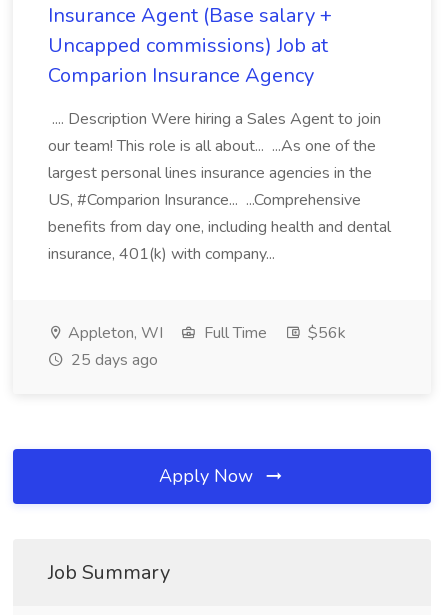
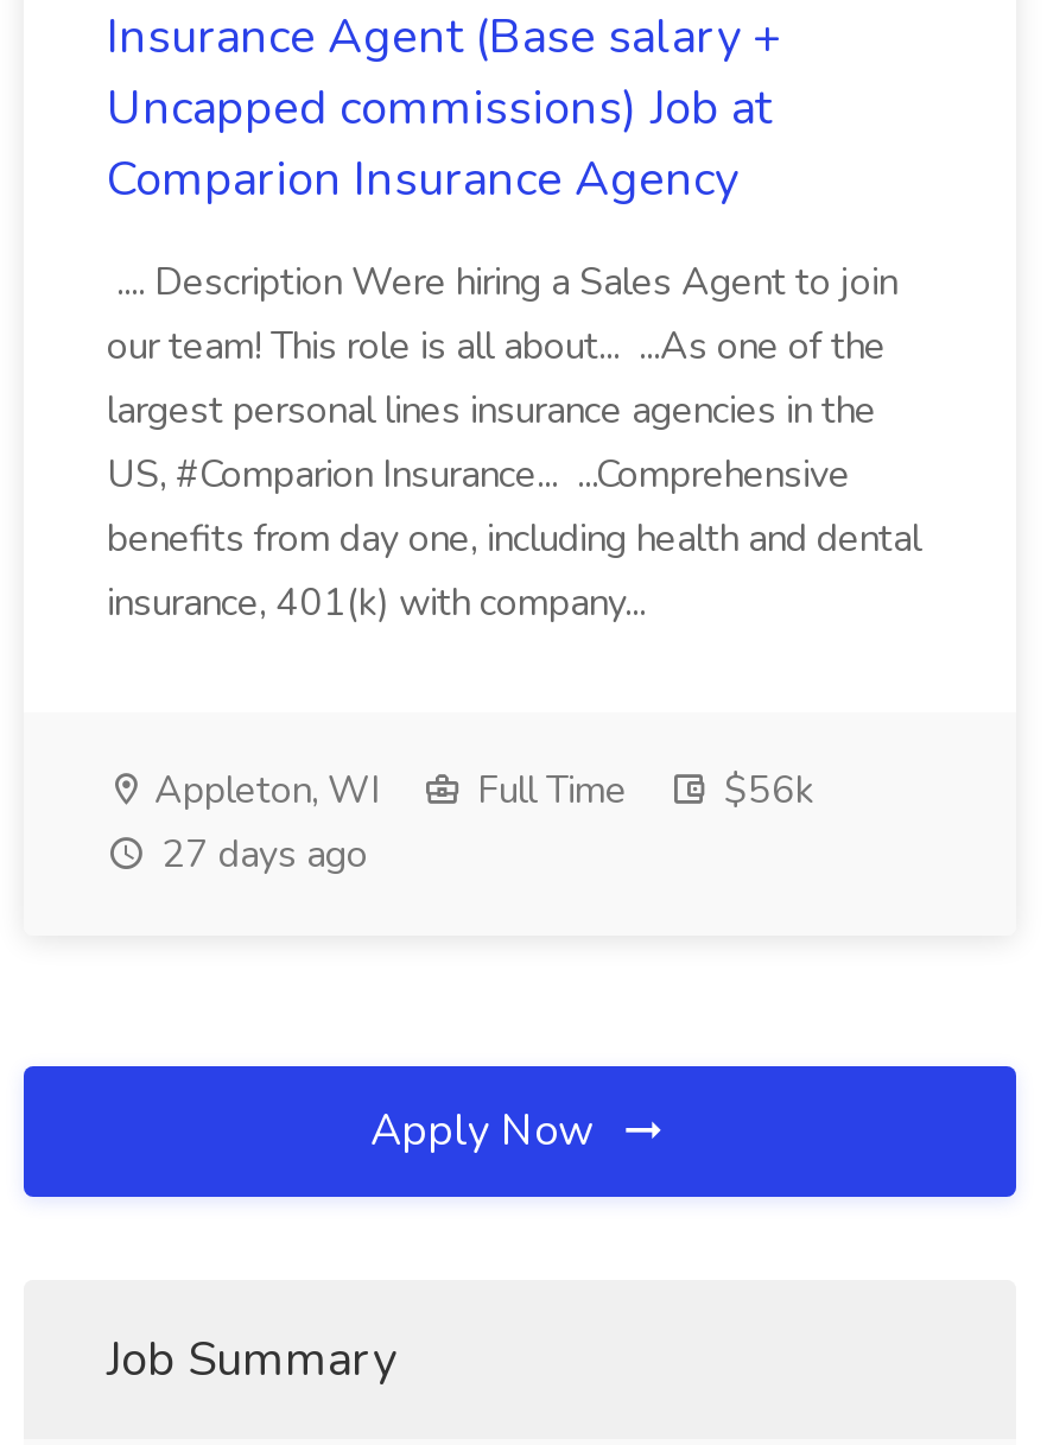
- 25 days ago
+ 27 days ago
